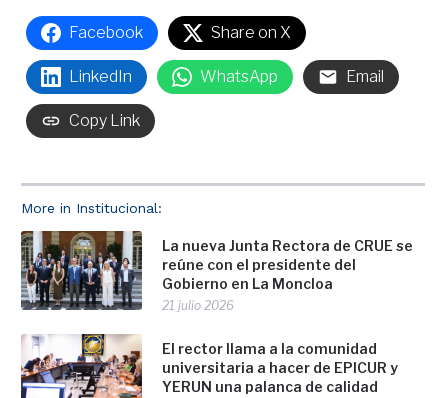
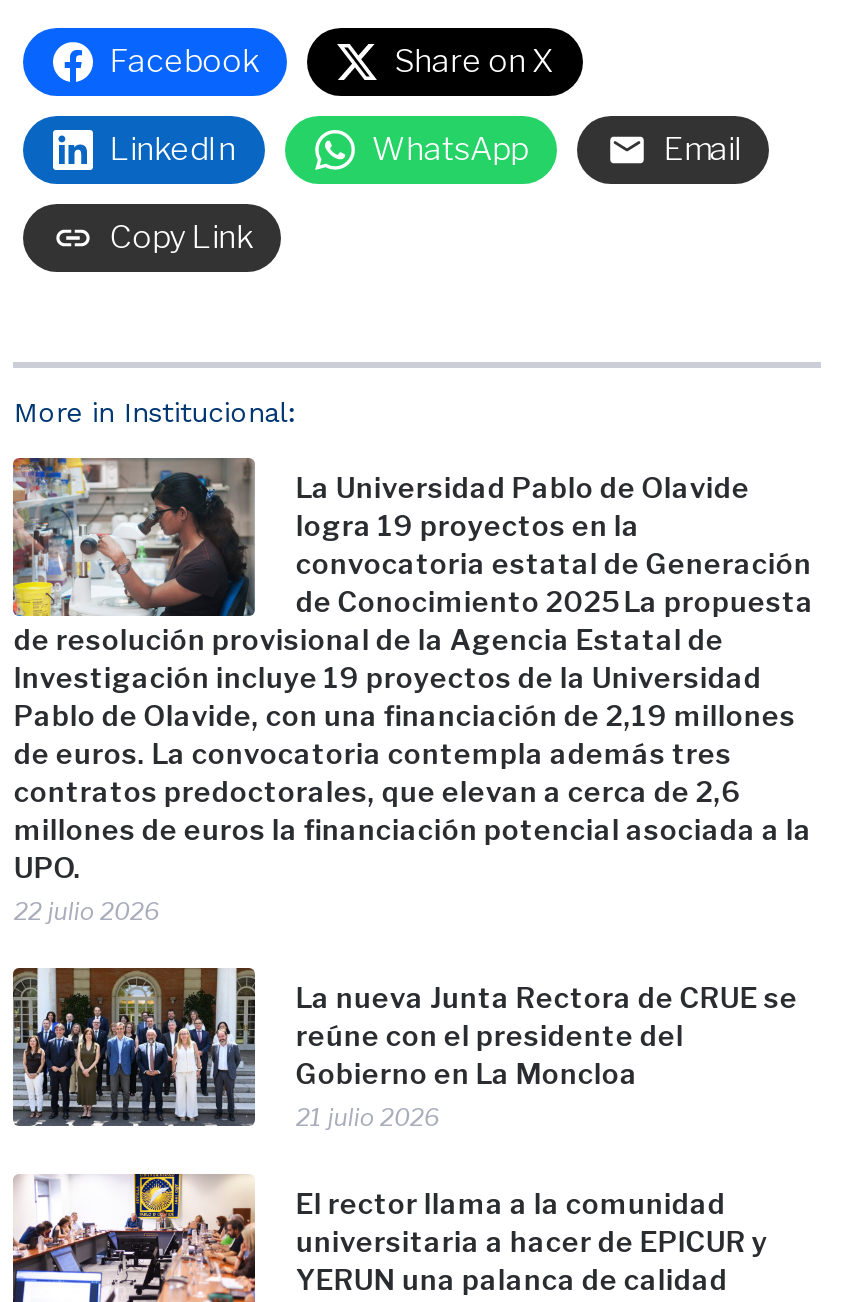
+ [image]
+ La Universidad Pablo de Olavide
+ logra 19 proyectos en la
+ convocatoria estatal de Generación
+ de Conocimiento 2025 La propuesta
+ de resolución provisional de la Agencia Estatal de
+ Investigación incluye 19 proyectos de la Universidad
+ Pablo de Olavide, con una financiación de 2,19 millones
+ de euros. La convocatoria contempla además tres
+ contratos predoctorales, que elevan a cerca de 2,6
+ millones de euros la financiación potencial asociada a la
+ UPO.
+ 22 julio 2026
